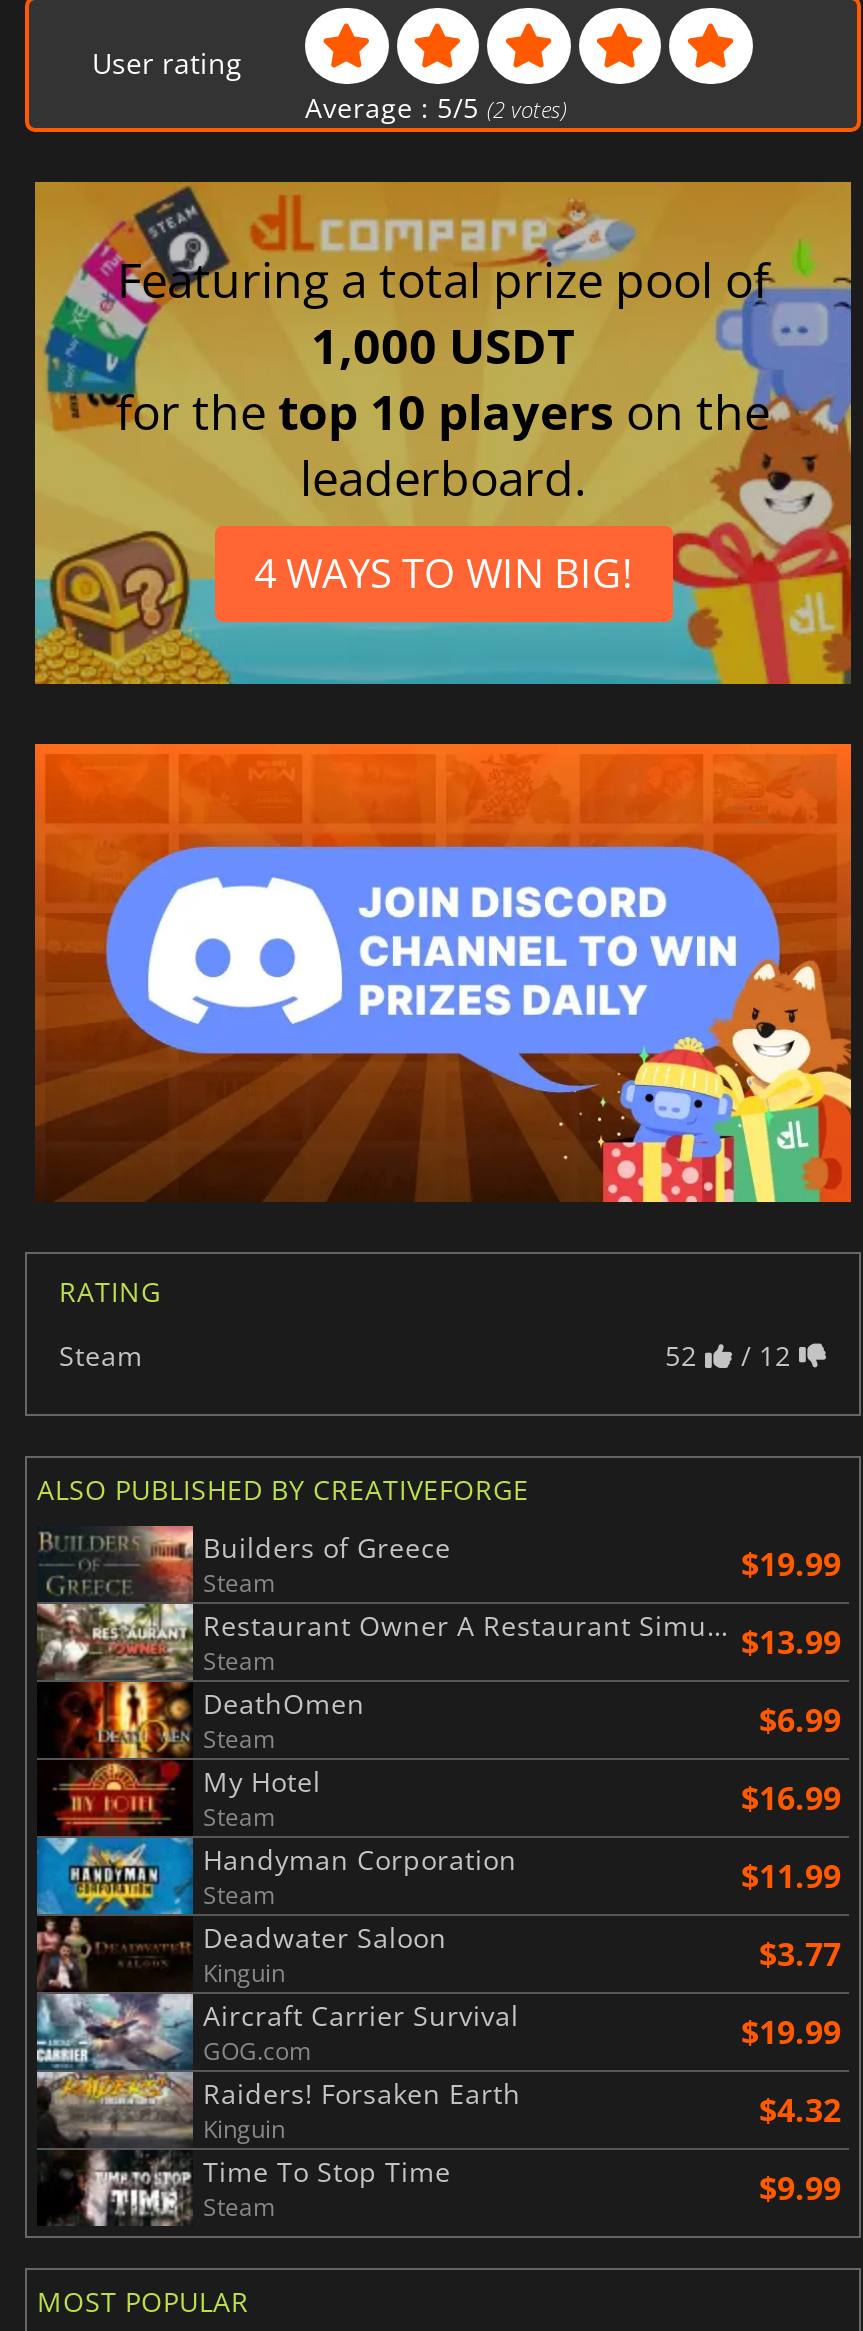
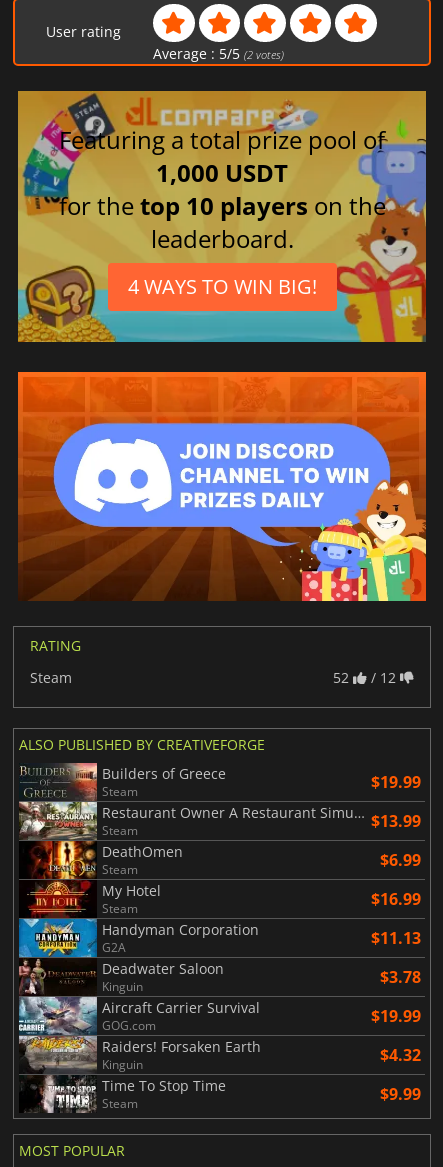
- Steam
- $11.99
+ G2A
+ $11.13

- $3.77
+ $3.78
